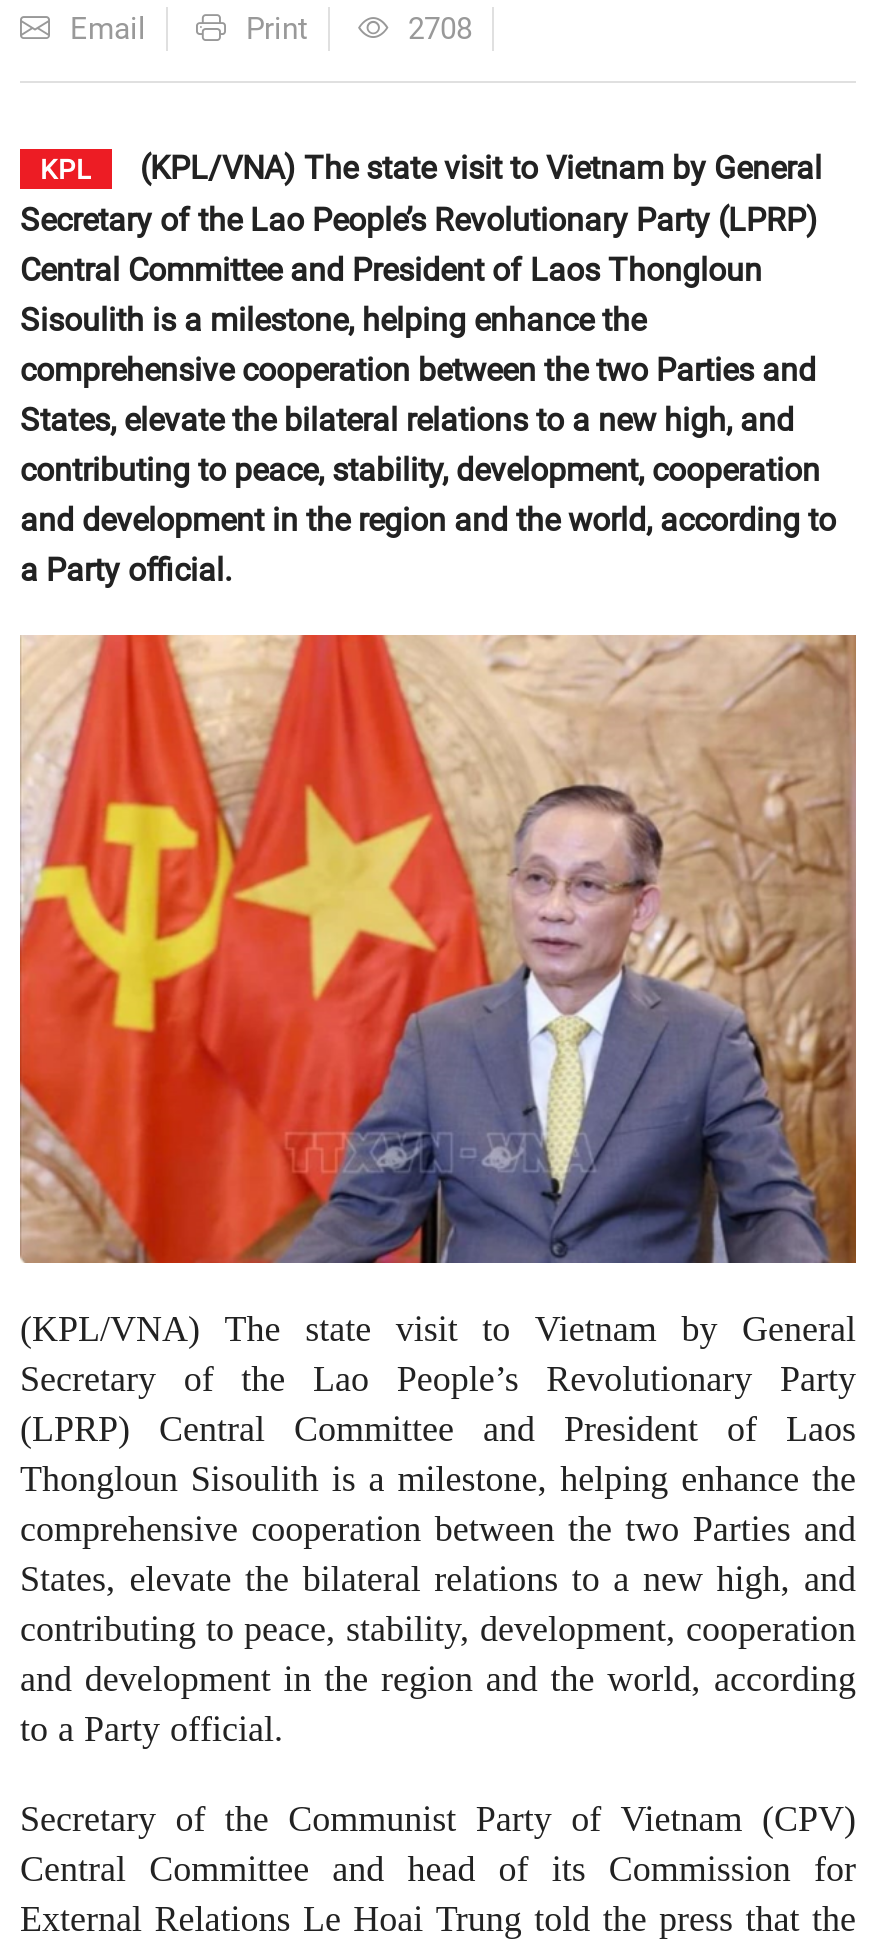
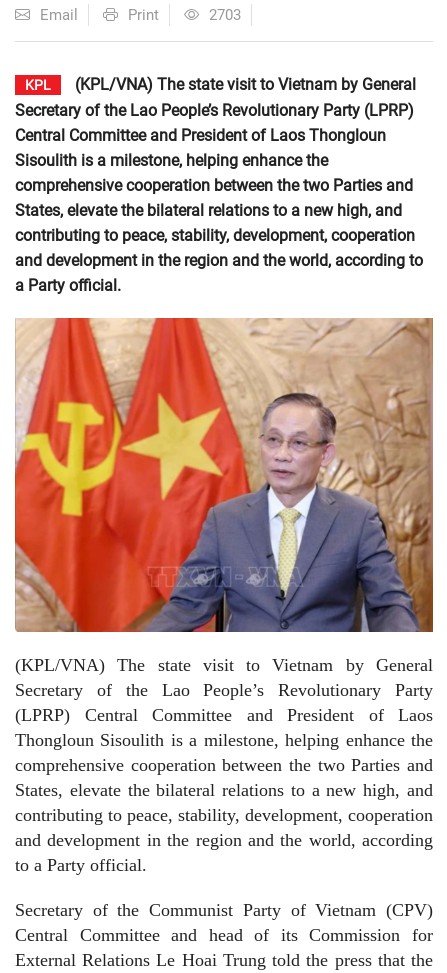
- 2708
+ 2703
